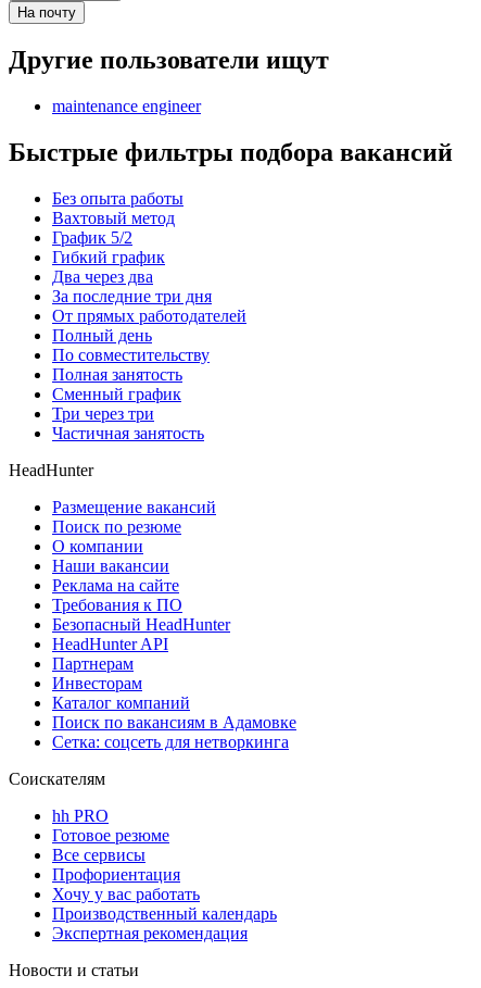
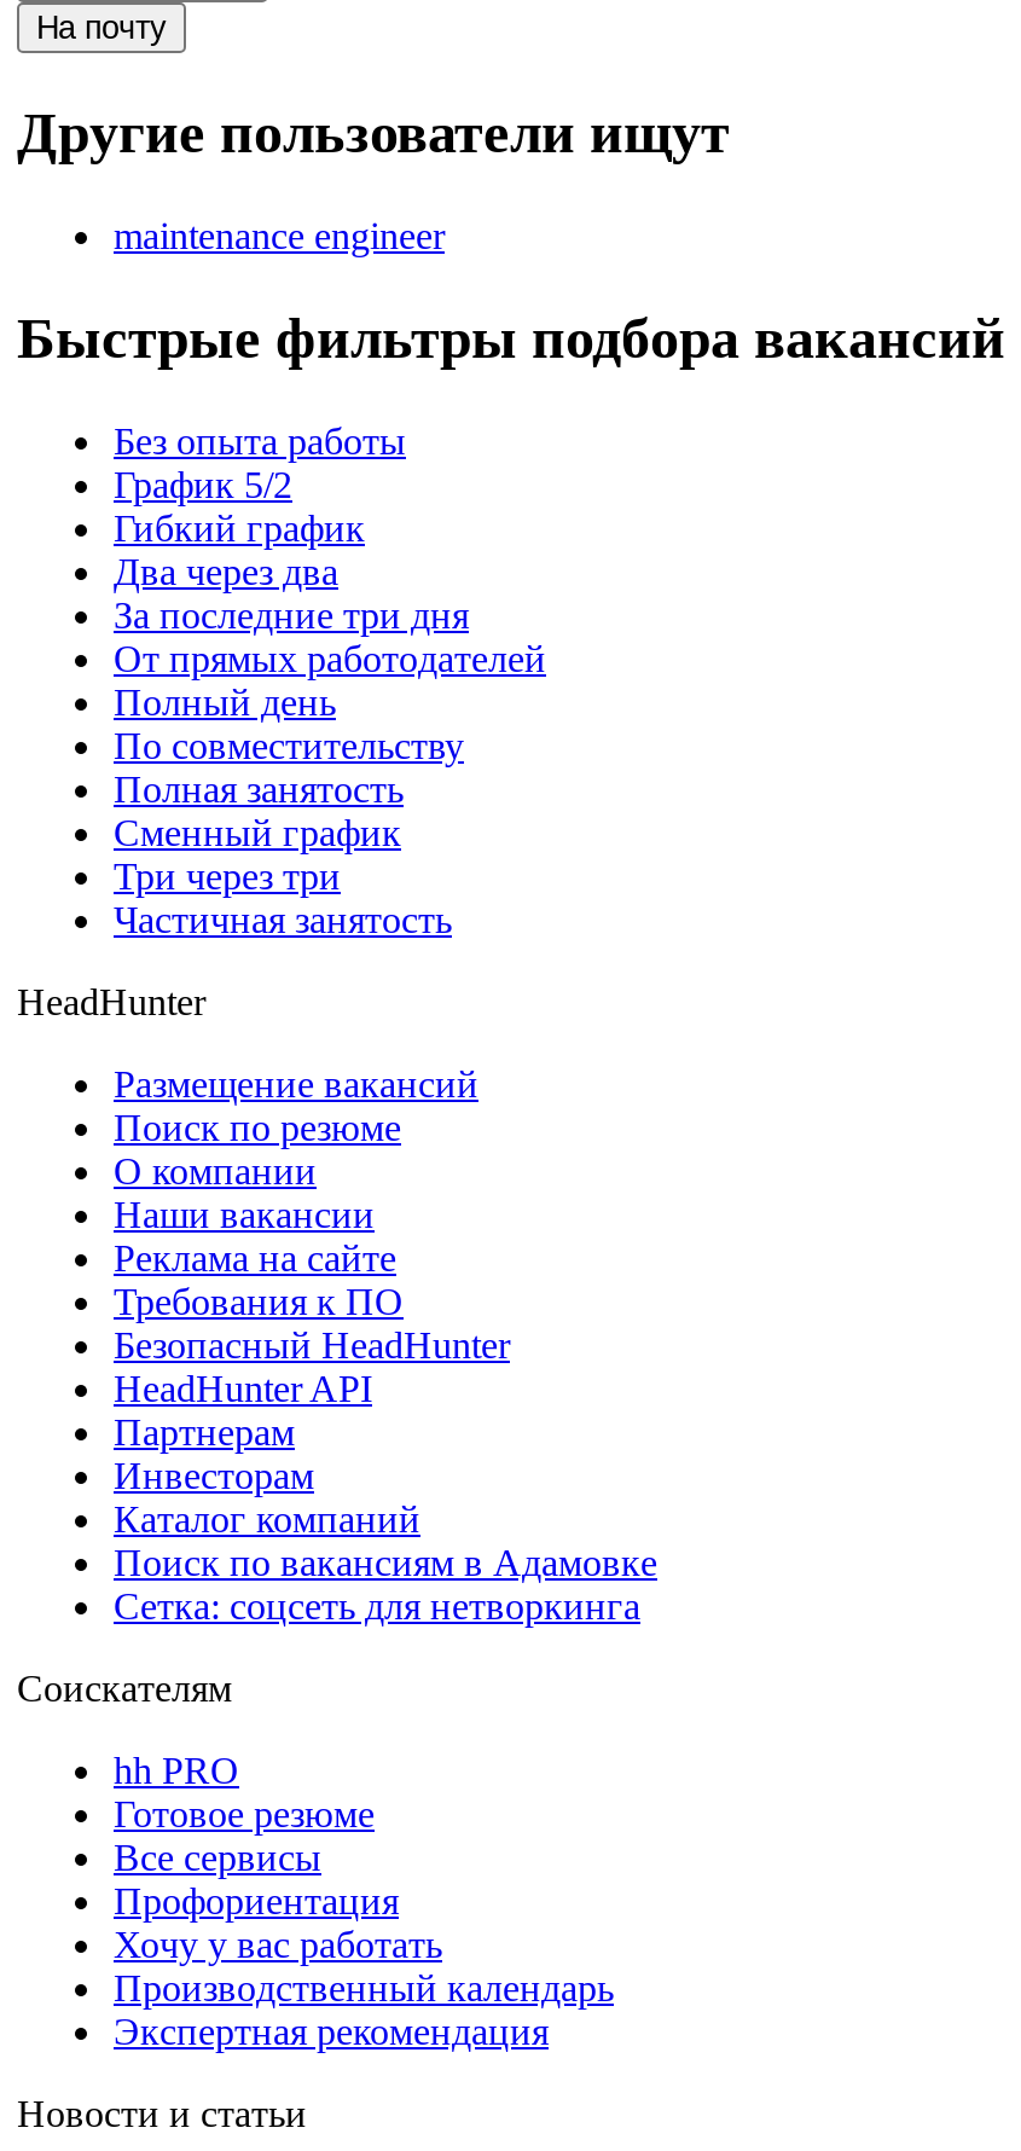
- Вахтовый метод
